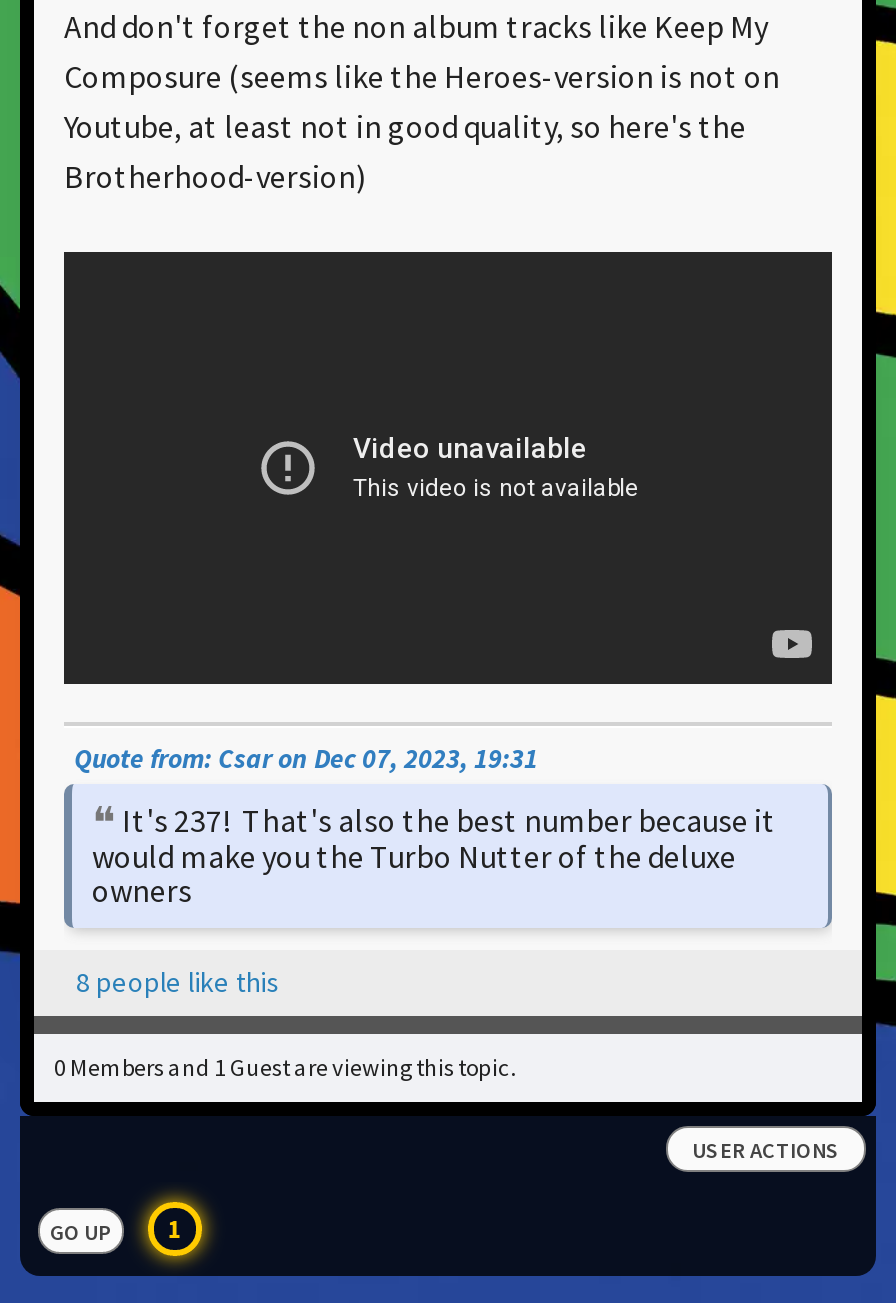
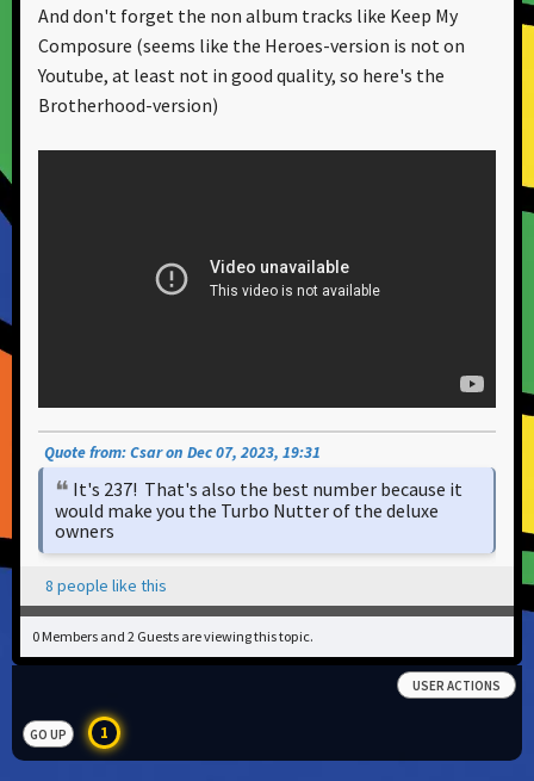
- 0 Members and 1 Guest are viewing this topic.
+ 0 Members and 2 Guests are viewing this topic.
